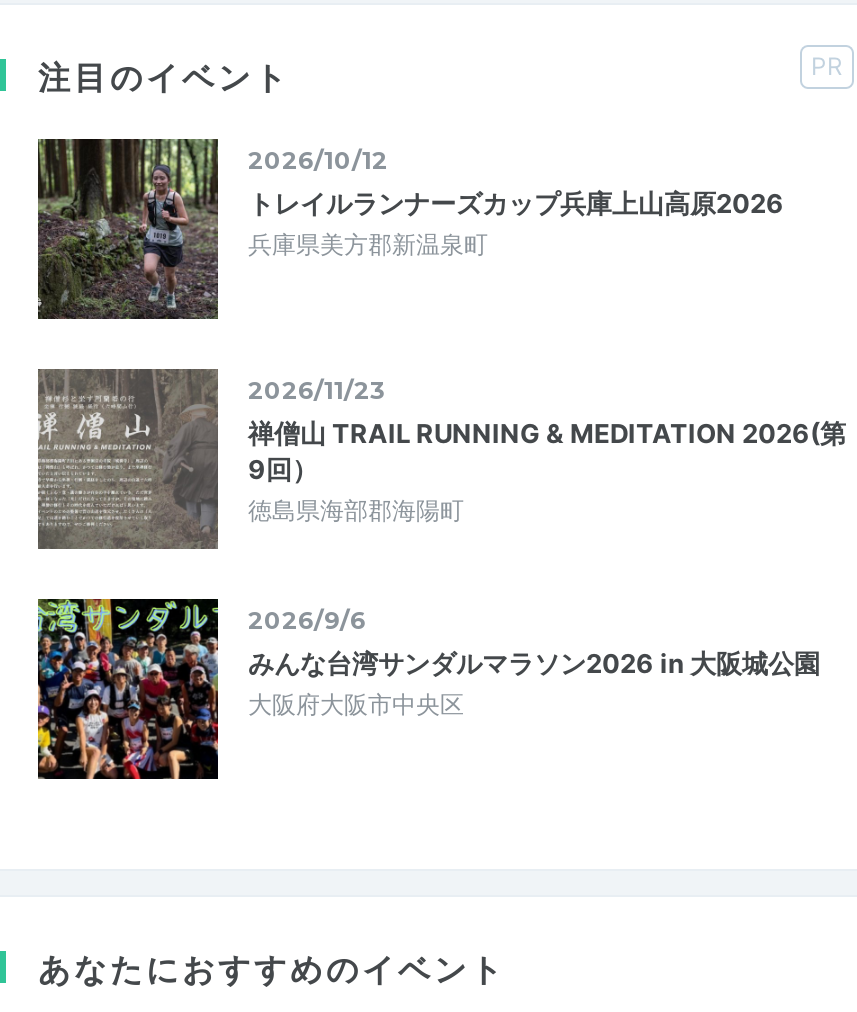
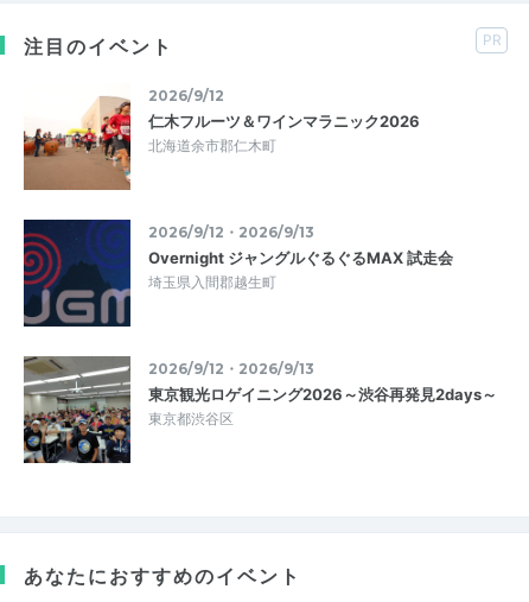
- [image]
- 2026/10/12
- トレイルランナーズカップ兵庫上山高原2026
- 兵庫県美方郡新温泉町
+ [image]
+ 2026/9/12
+ 仁木フルーツ＆ワインマラニック2026
+ 北海道余市郡仁木町

- [image]
- 2026/11/23
- 禅僧山 TRAIL RUNNING & MEDITATION 2026(第
- 9回）
- 徳島県海部郡海陽町
+ [image]
+ 2026/9/12・2026/9/13
+ Overnight ジャングルぐるぐるMAX 試走会
+ 埼玉県入間郡越生町

- [image]
- 2026/9/6
- みんな台湾サンダルマラソン2026 in 大阪城公園
- 大阪府大阪市中央区
+ [image]
+ 2026/9/12・2026/9/13
+ 東京観光ロゲイニング2026～渋谷再発見2days～
+ 東京都渋谷区
